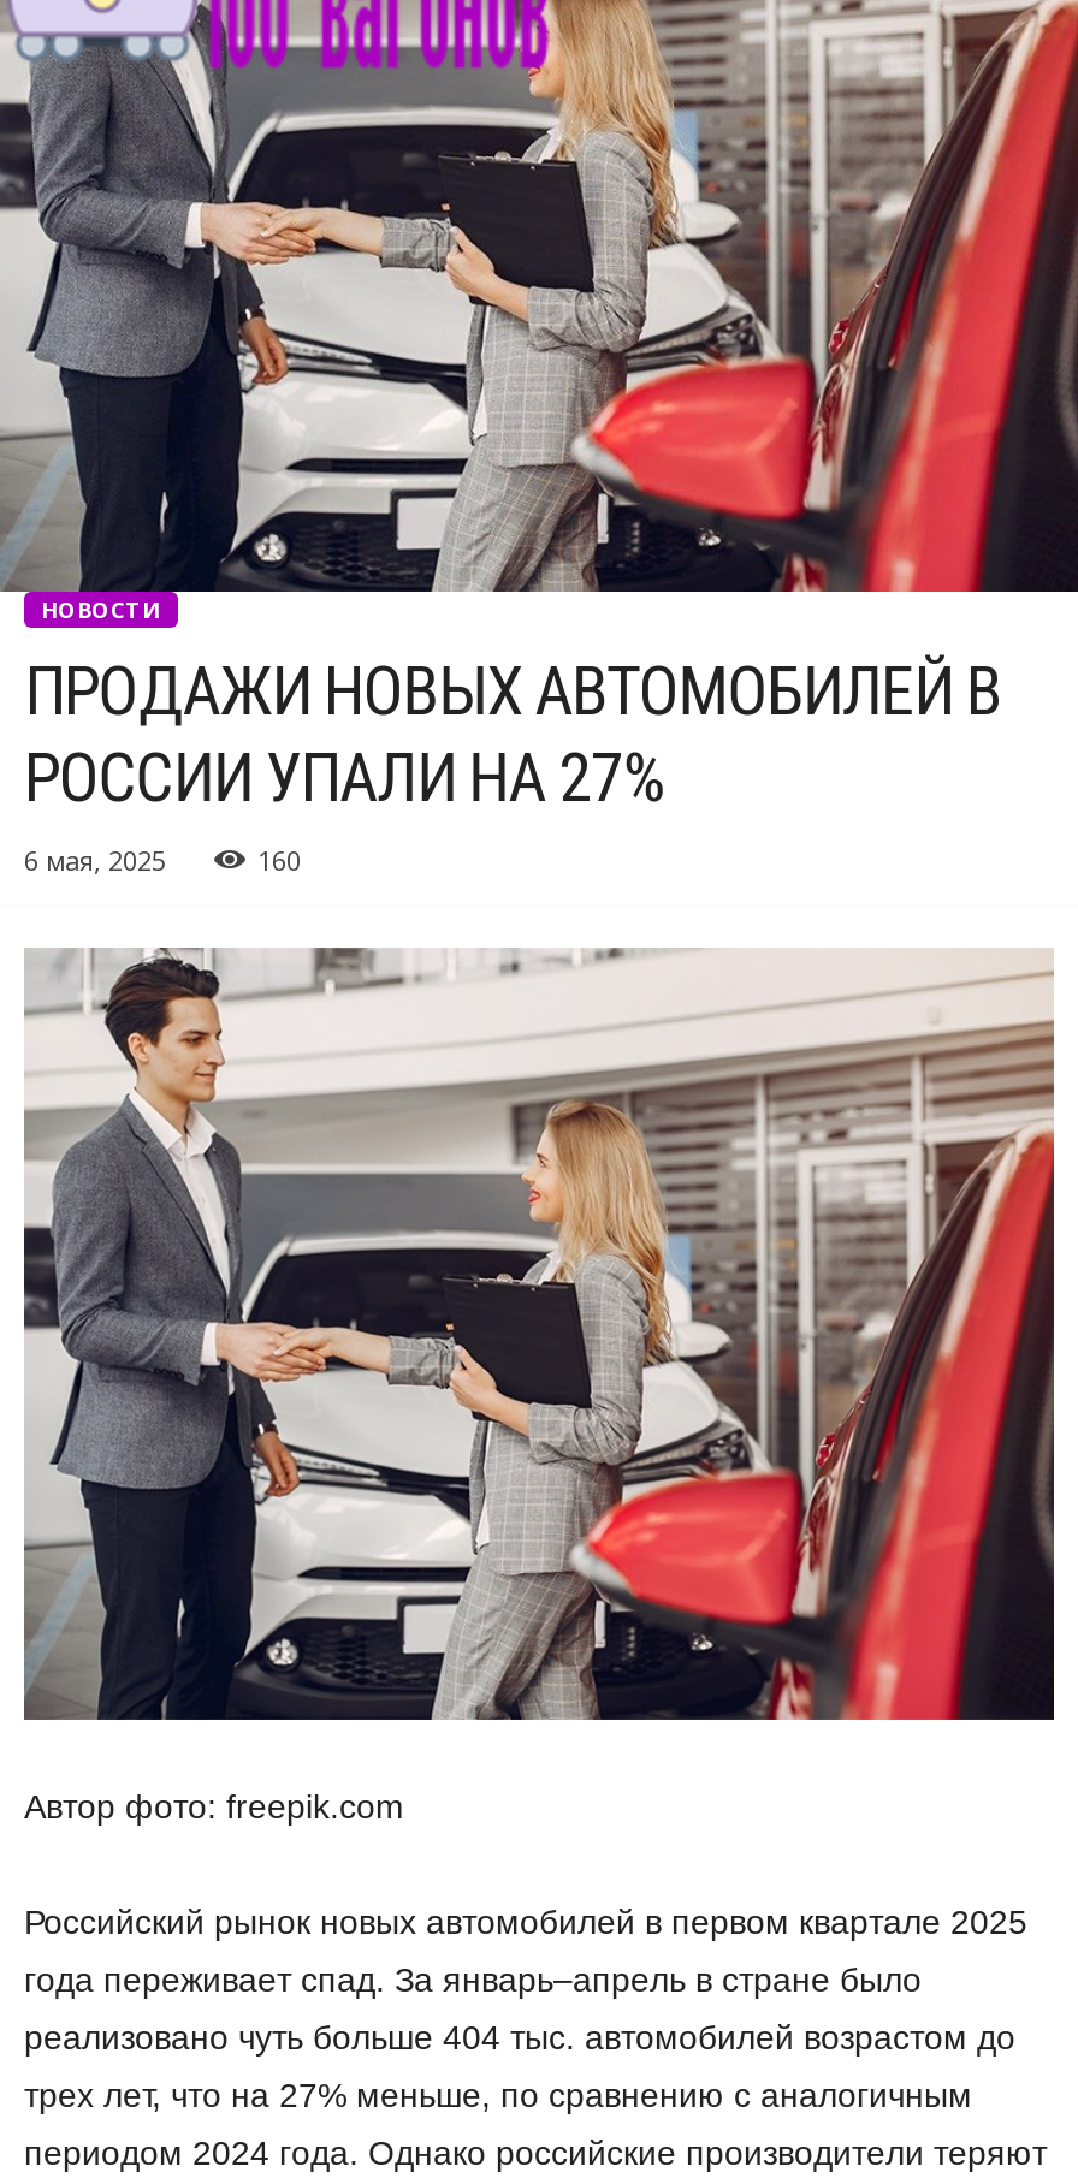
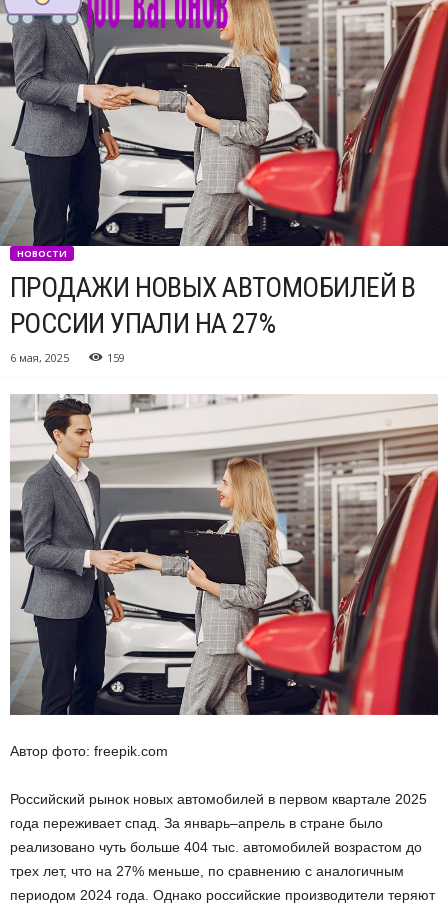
- 160
+ 159
